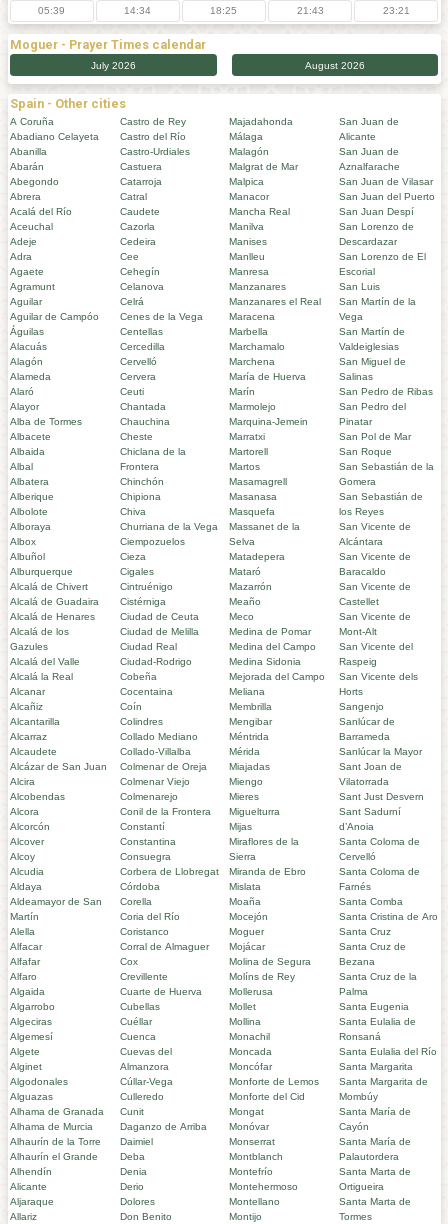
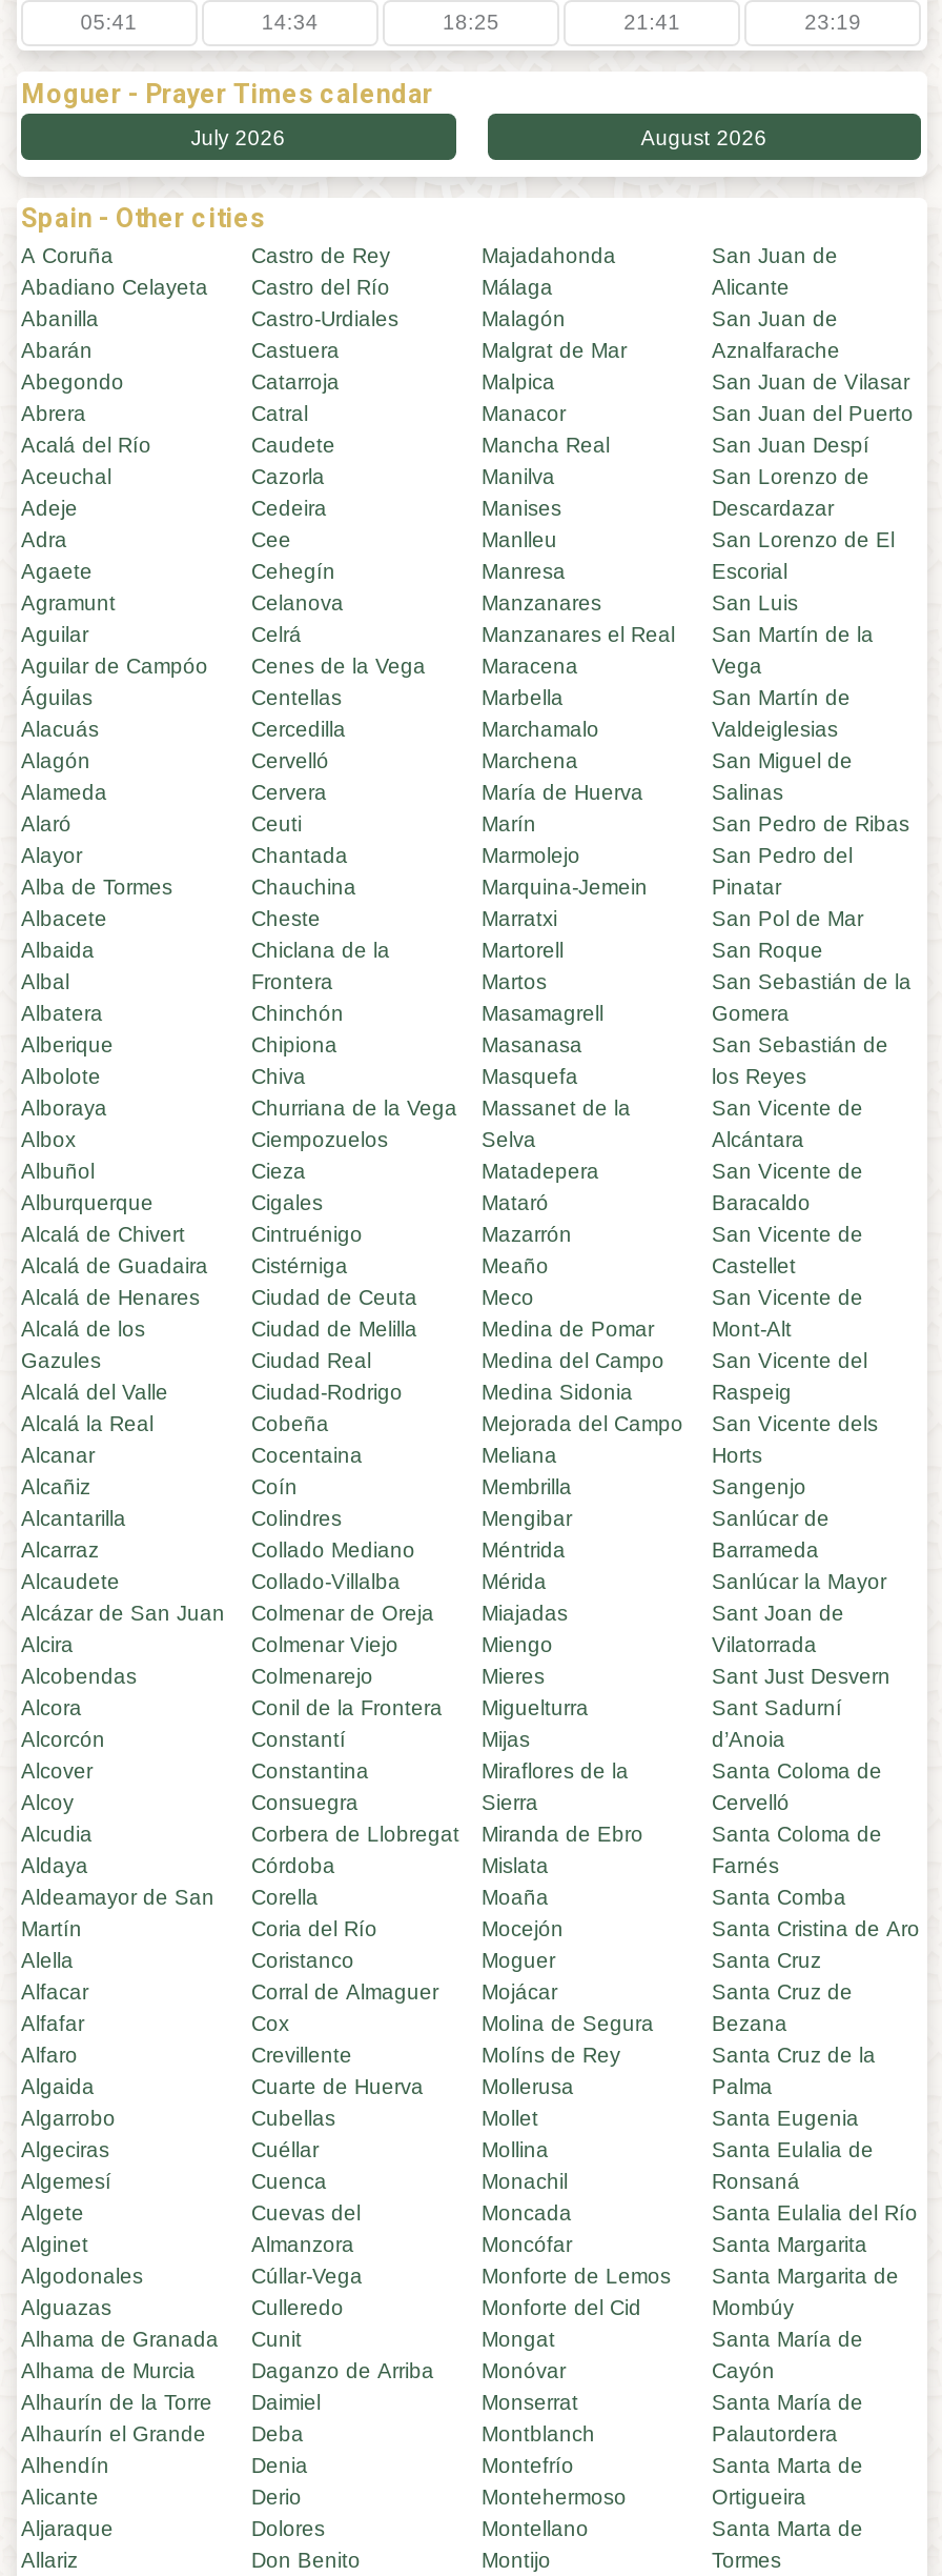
- 05:39
+ 05:41

- 21:43
+ 21:41

- 23:21
+ 23:19
